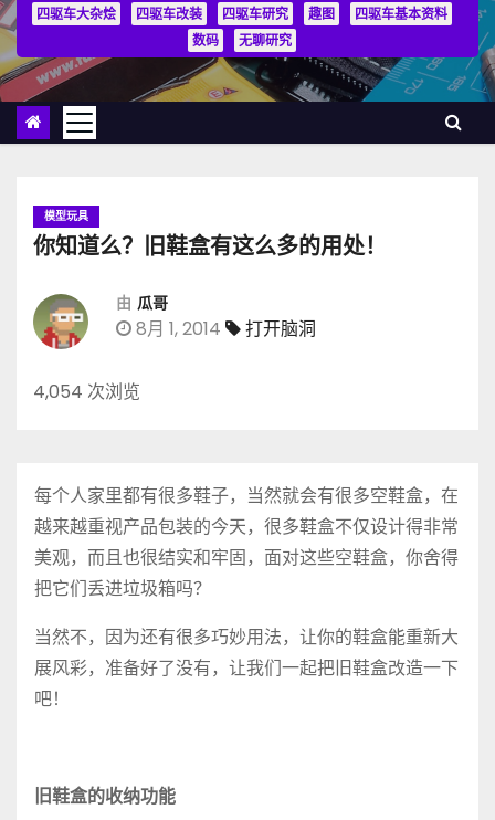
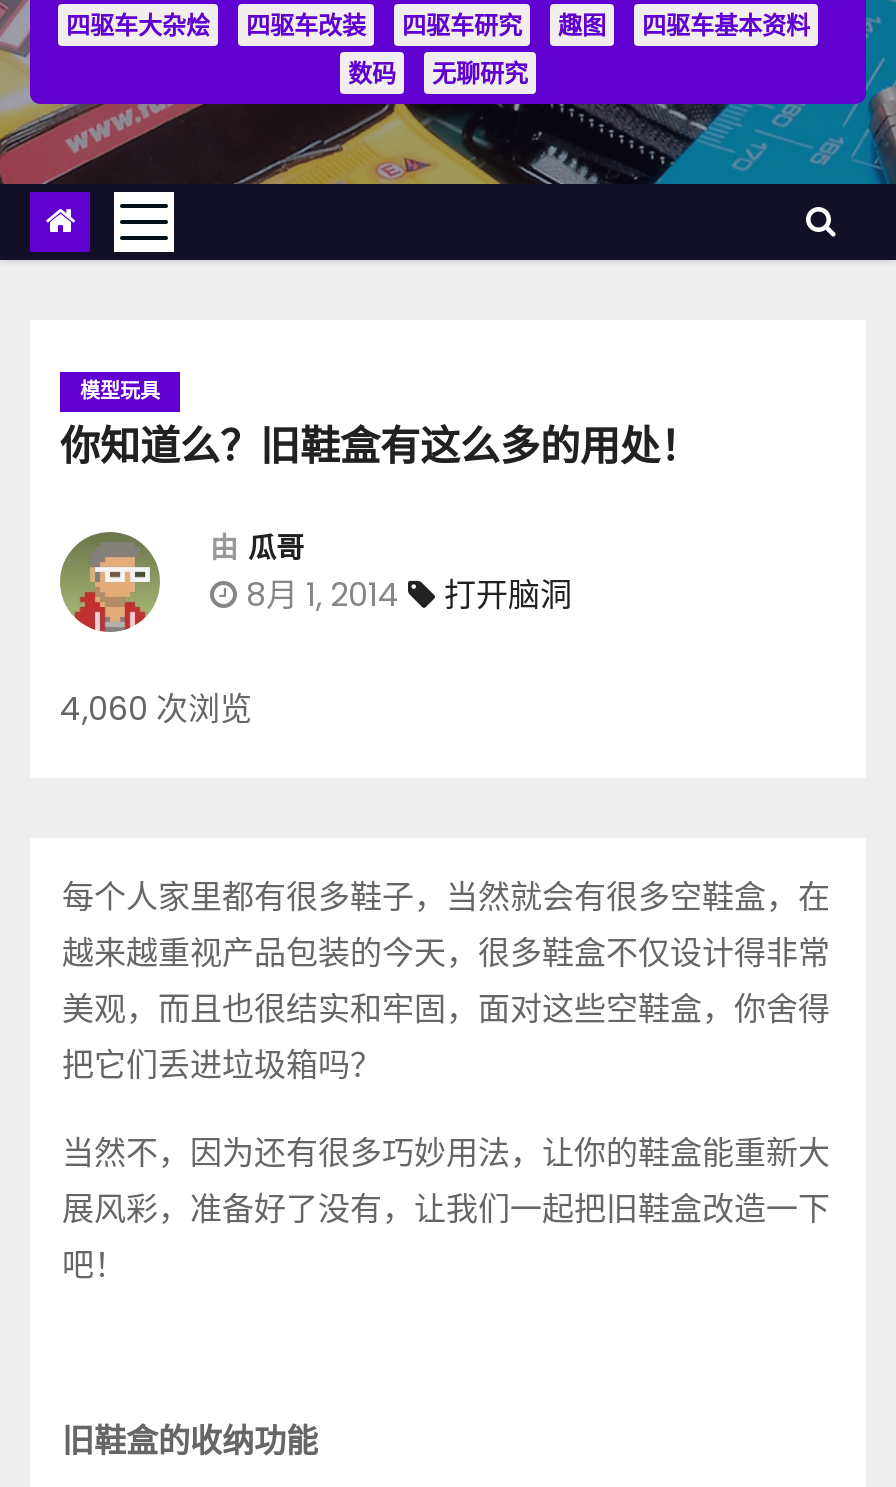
- 4,054 次浏览
+ 4,060 次浏览
